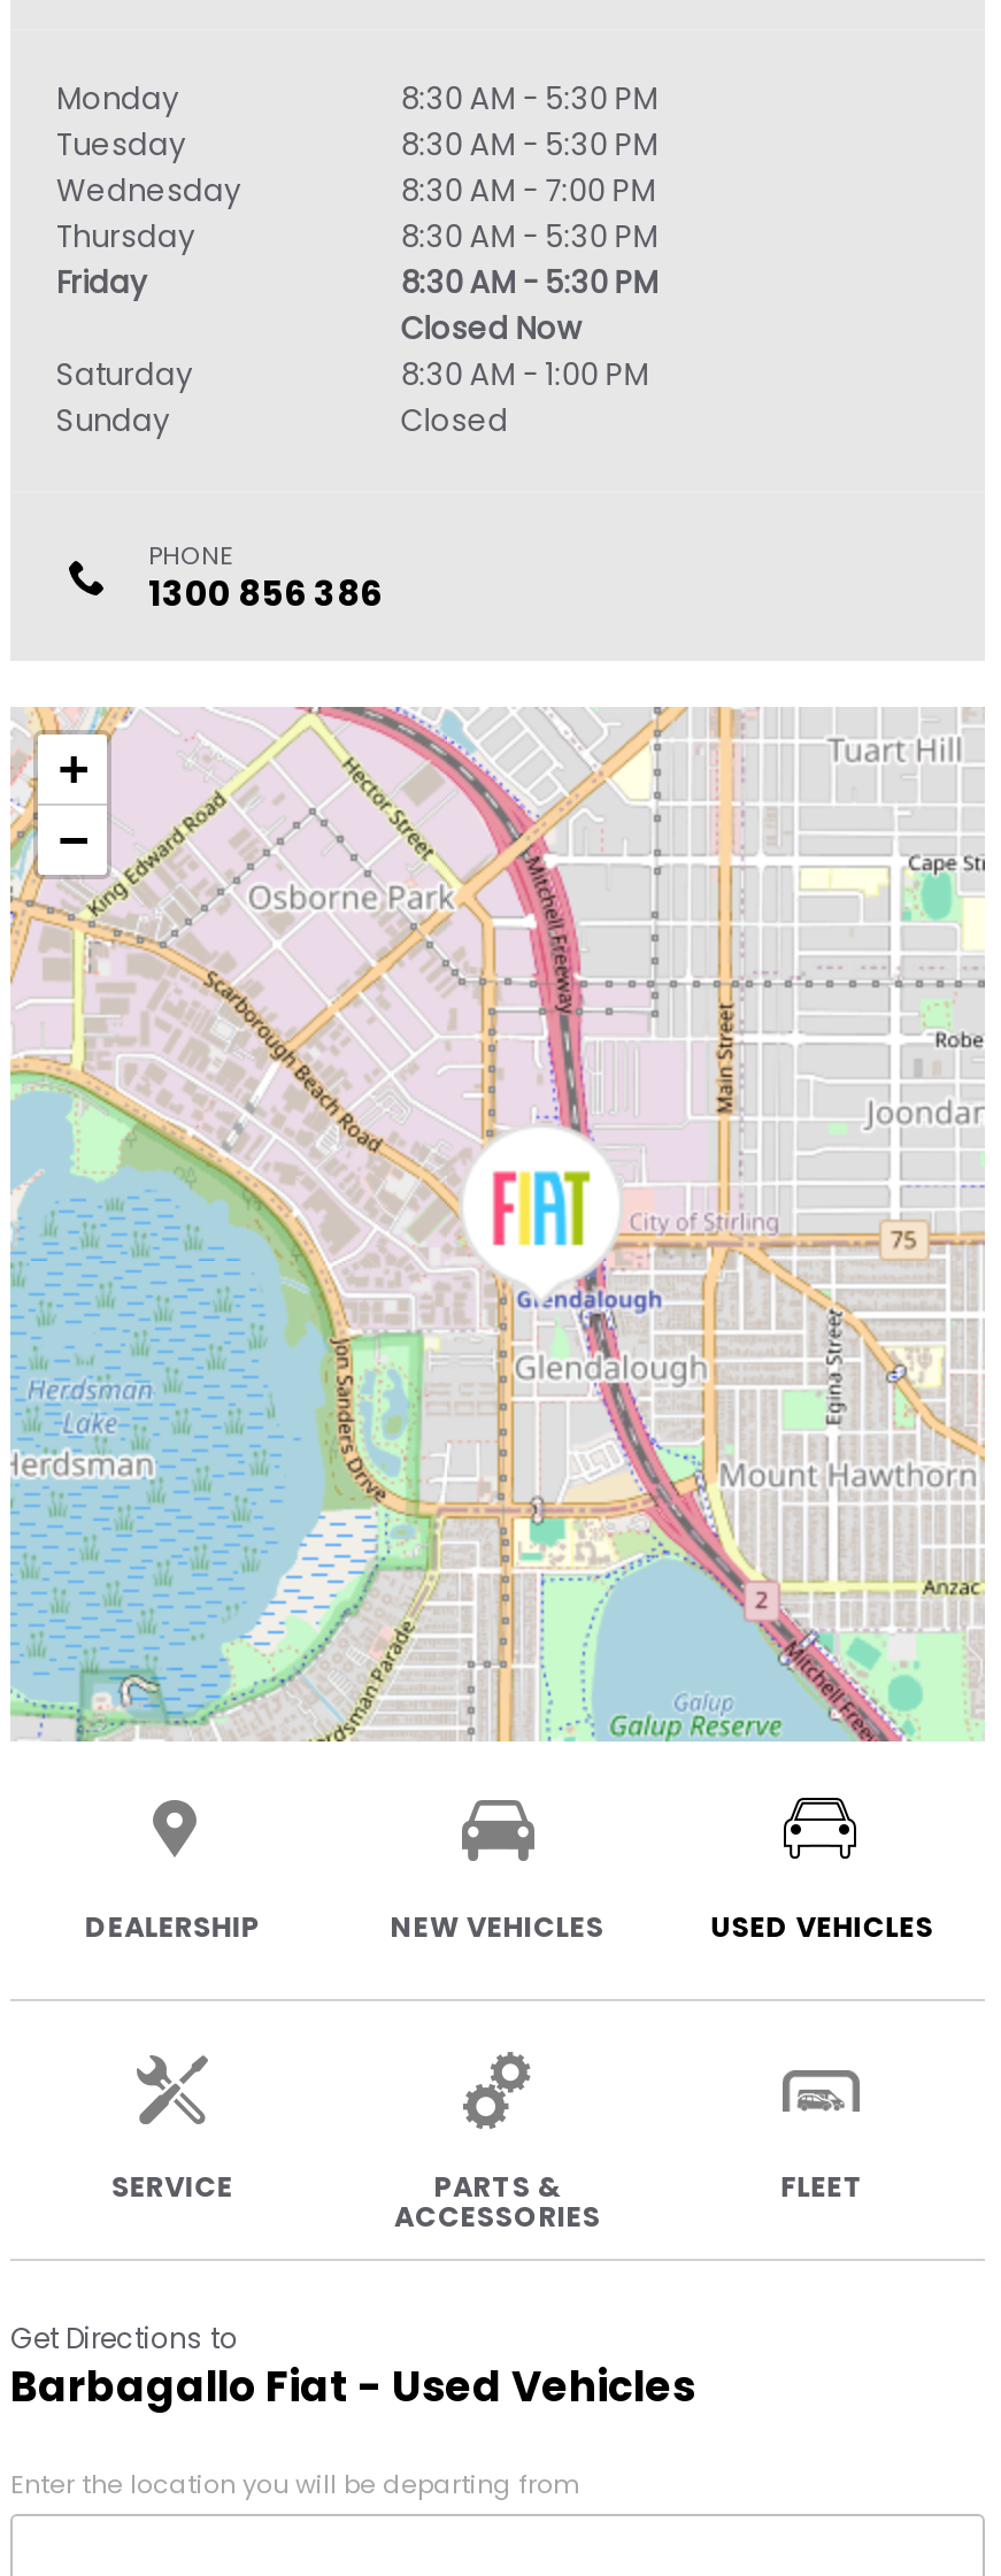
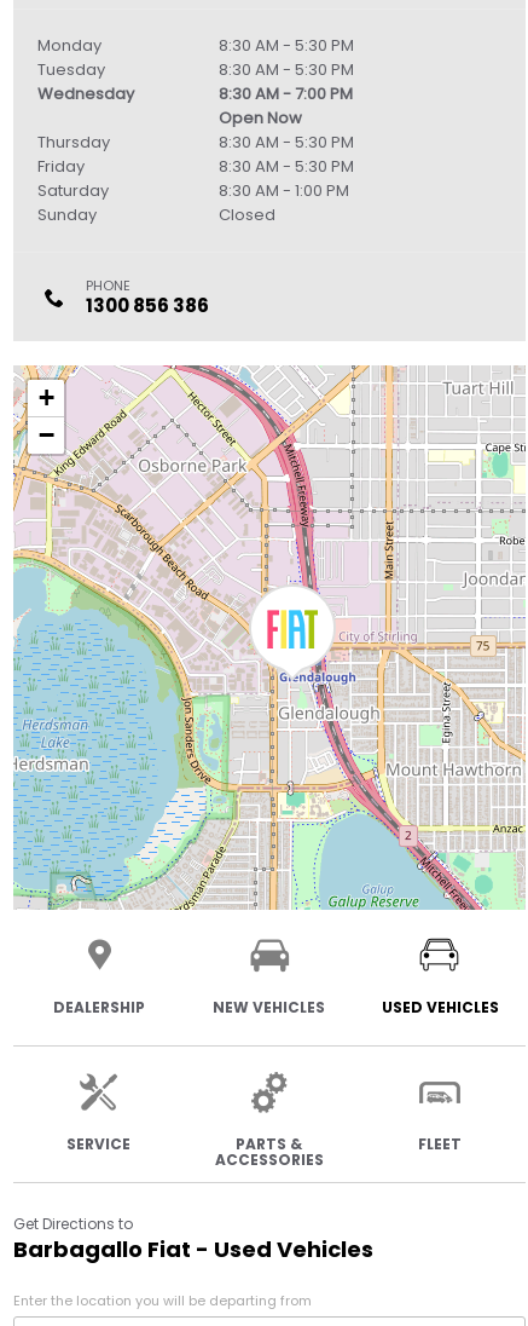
moved down: Thursday | 8:30 AM - 5:30 PM | Friday | 8:30 AM - 5:30 PM

+ Open Now

- Closed Now
